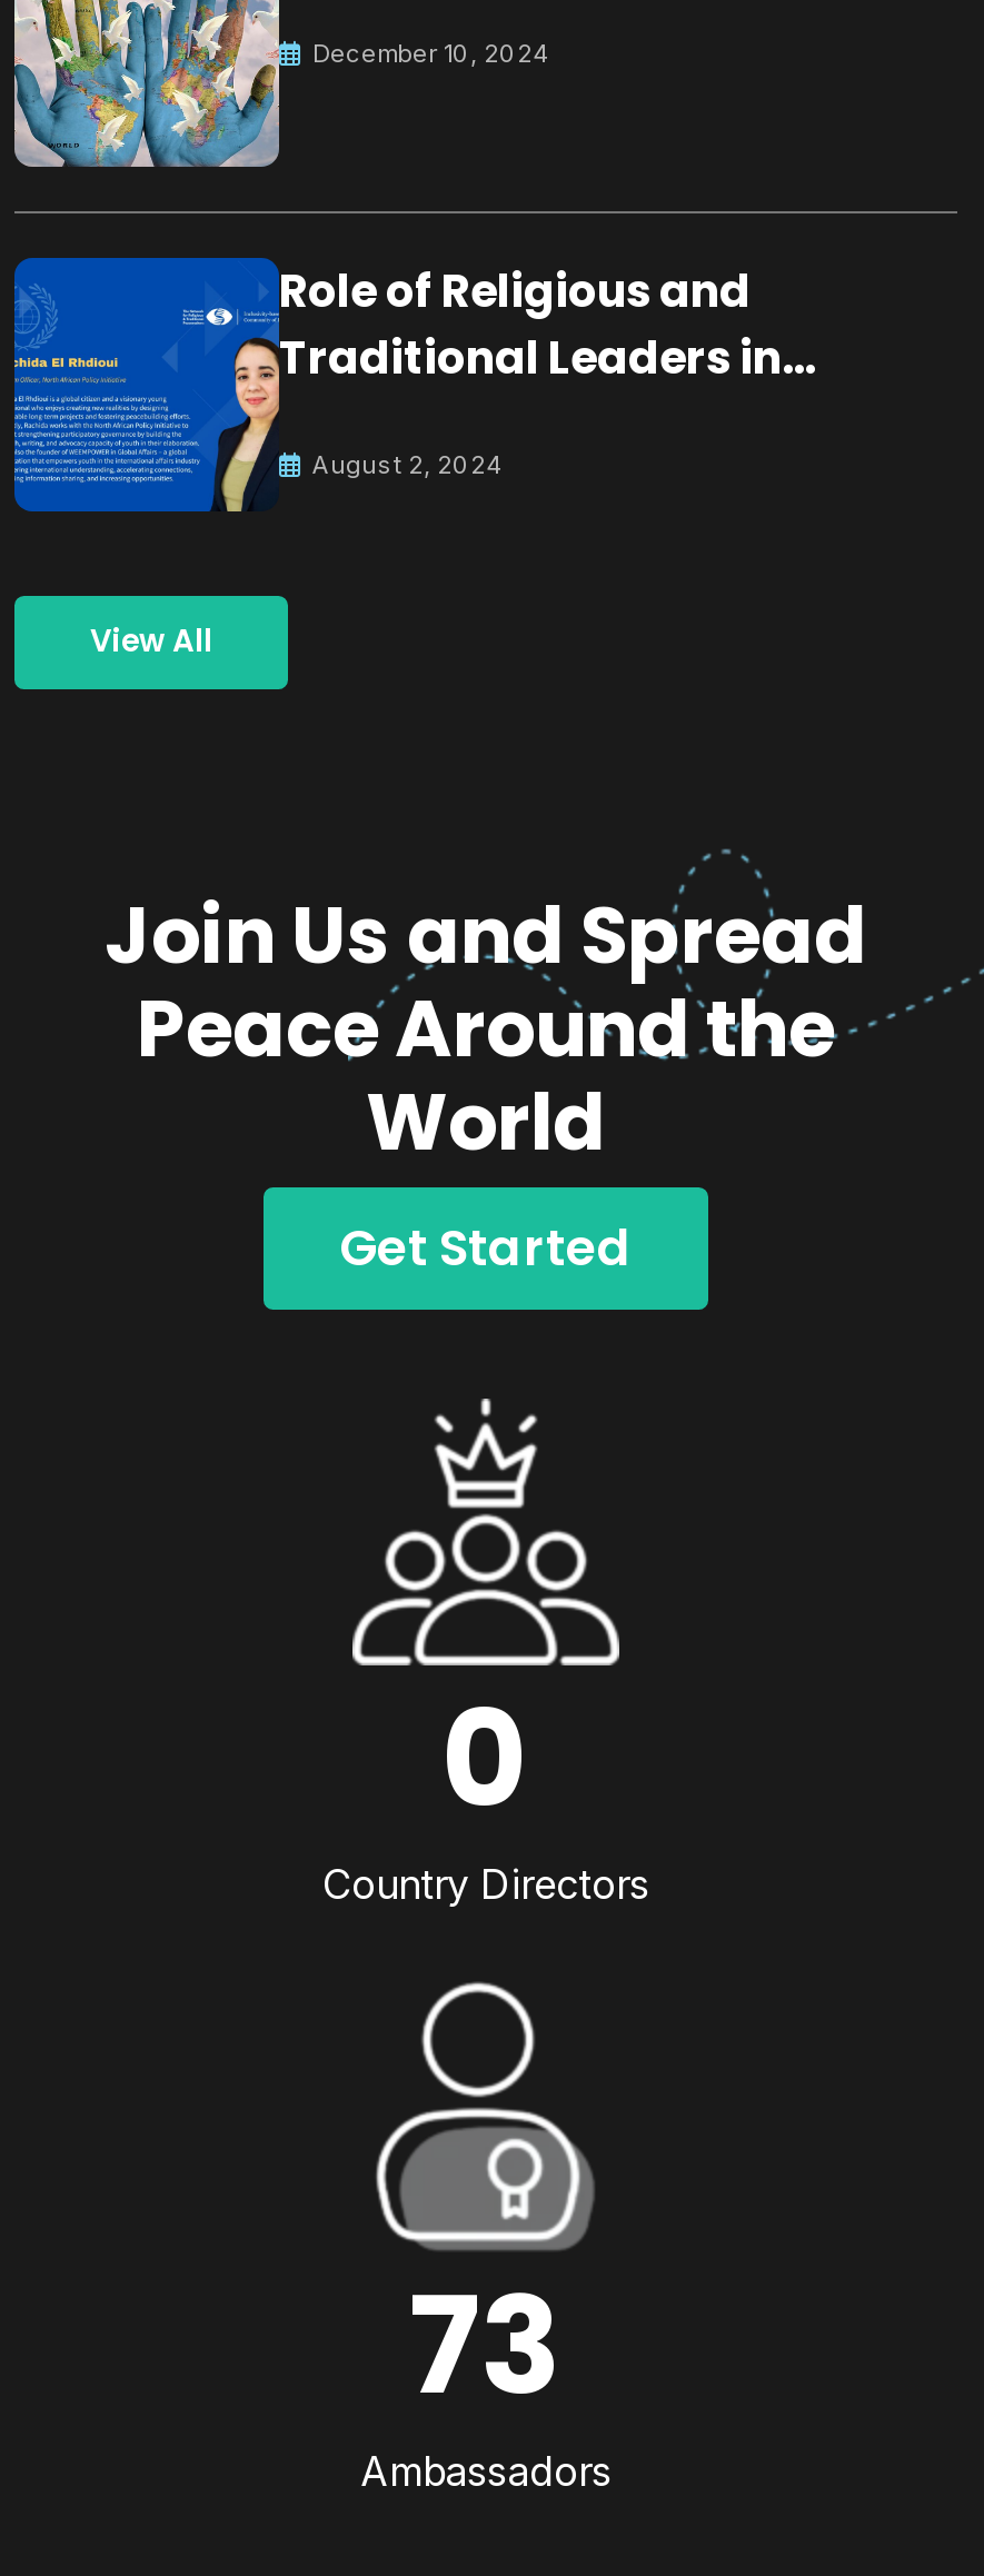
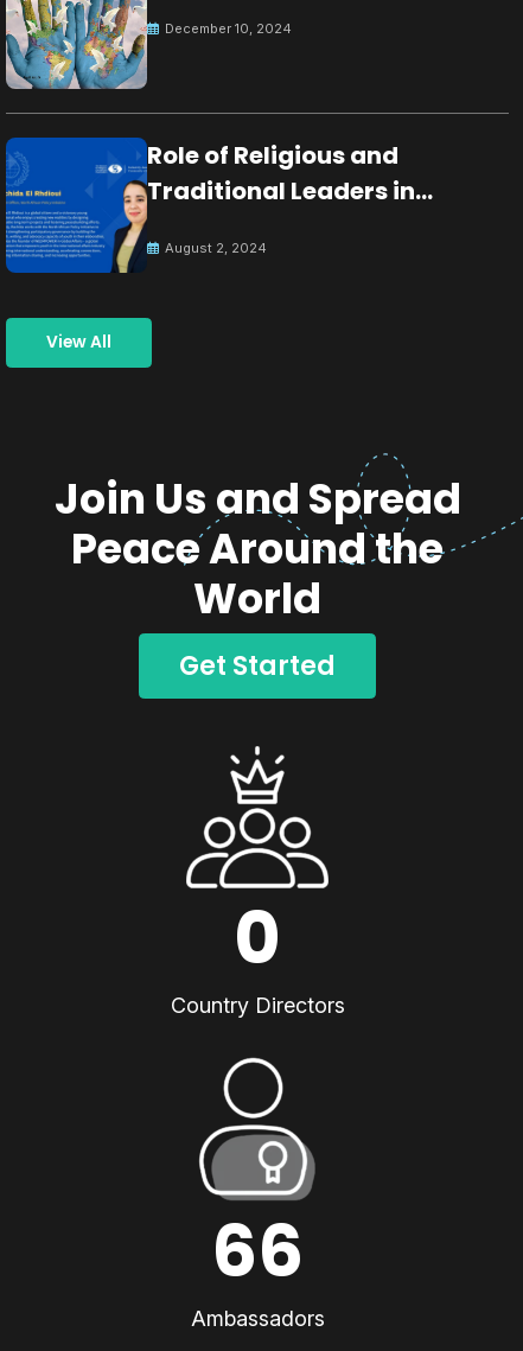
- 73
+ 66
